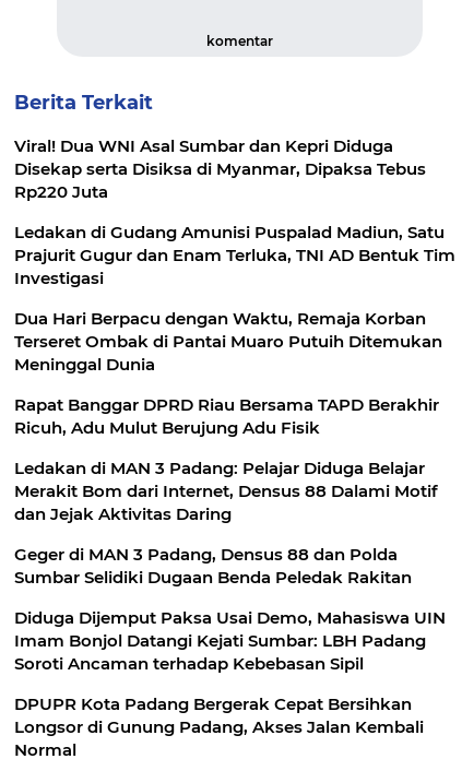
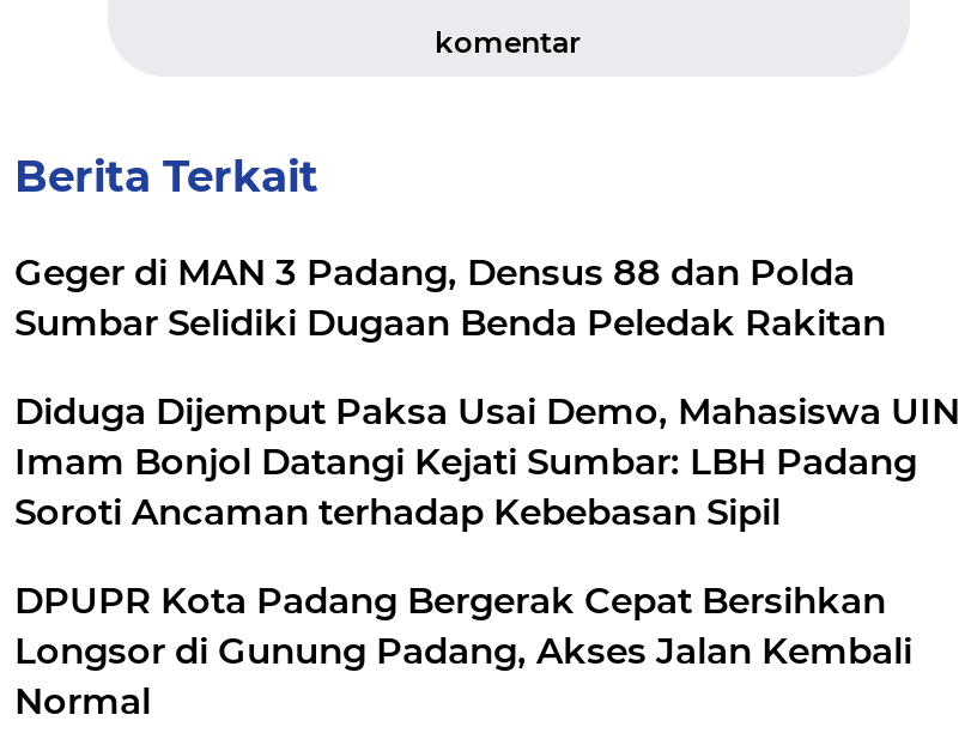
- Viral! Dua WNI Asal Sumbar dan Kepri Diduga
- Disekap serta Disiksa di Myanmar, Dipaksa Tebus
- Rp220 Juta
- Ledakan di Gudang Amunisi Puspalad Madiun, Satu
- Prajurit Gugur dan Enam Terluka, TNI AD Bentuk Tim
- Investigasi
- Dua Hari Berpacu dengan Waktu, Remaja Korban
- Terseret Ombak di Pantai Muaro Putuih Ditemukan
- Meninggal Dunia
- Rapat Banggar DPRD Riau Bersama TAPD Berakhir
- Ricuh, Adu Mulut Berujung Adu Fisik
- Ledakan di MAN 3 Padang: Pelajar Diduga Belajar
- Merakit Bom dari Internet, Densus 88 Dalami Motif
- dan Jejak Aktivitas Daring
